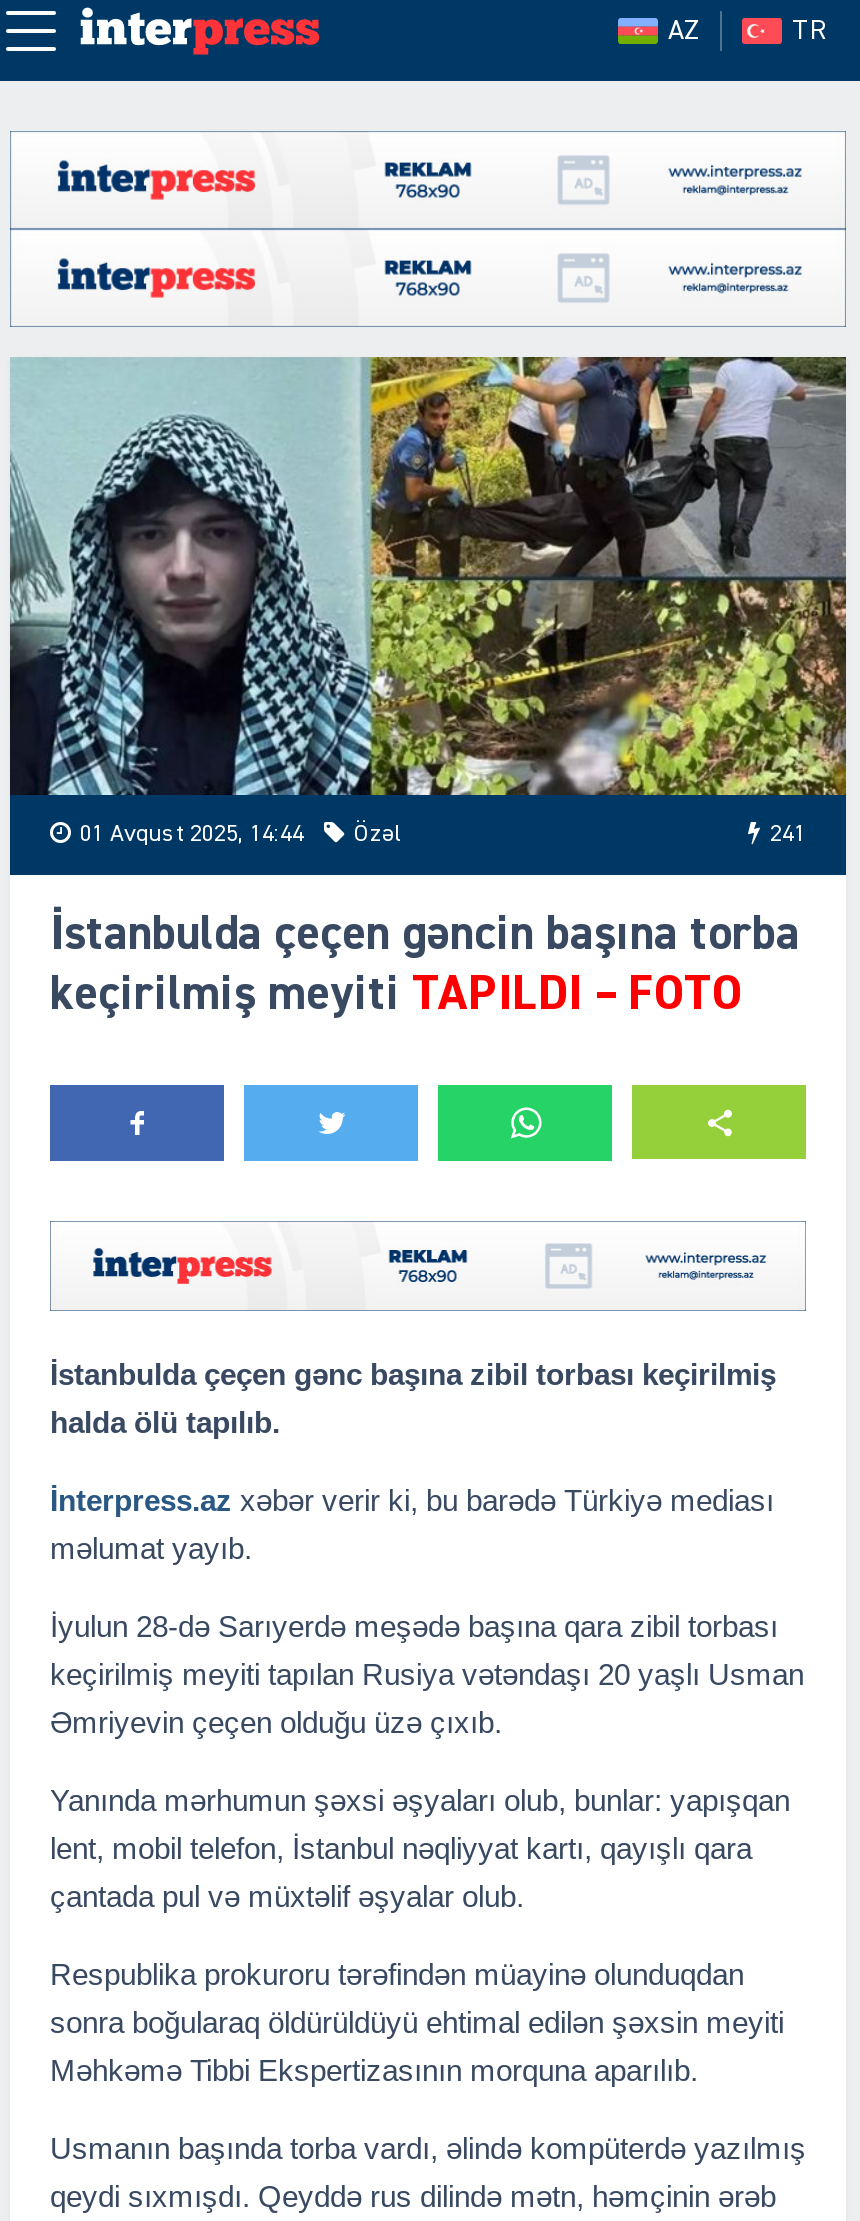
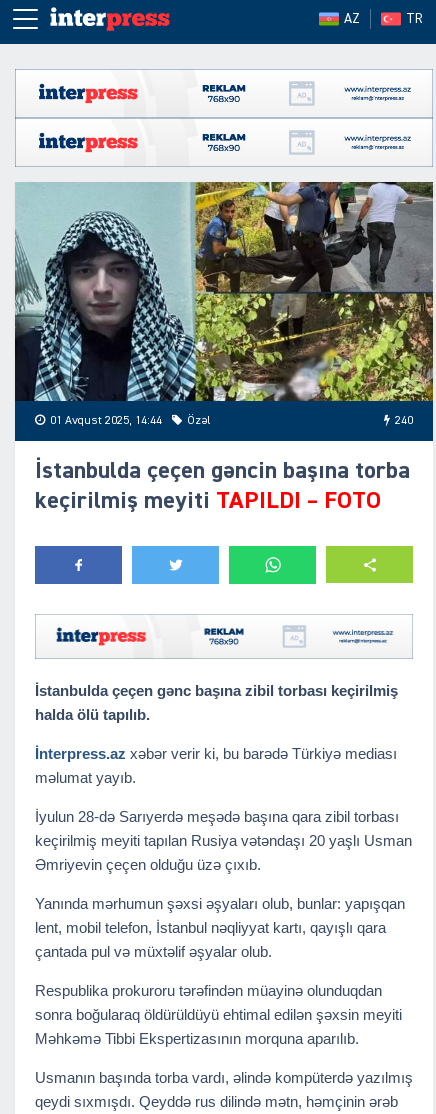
- 241
+ 240
